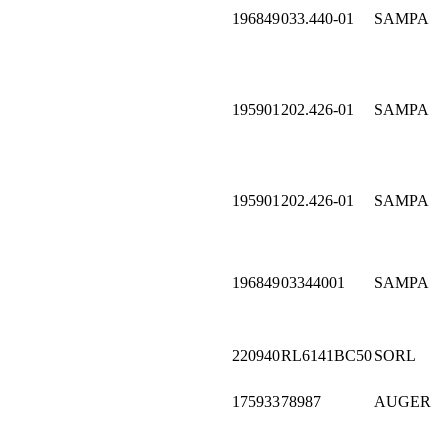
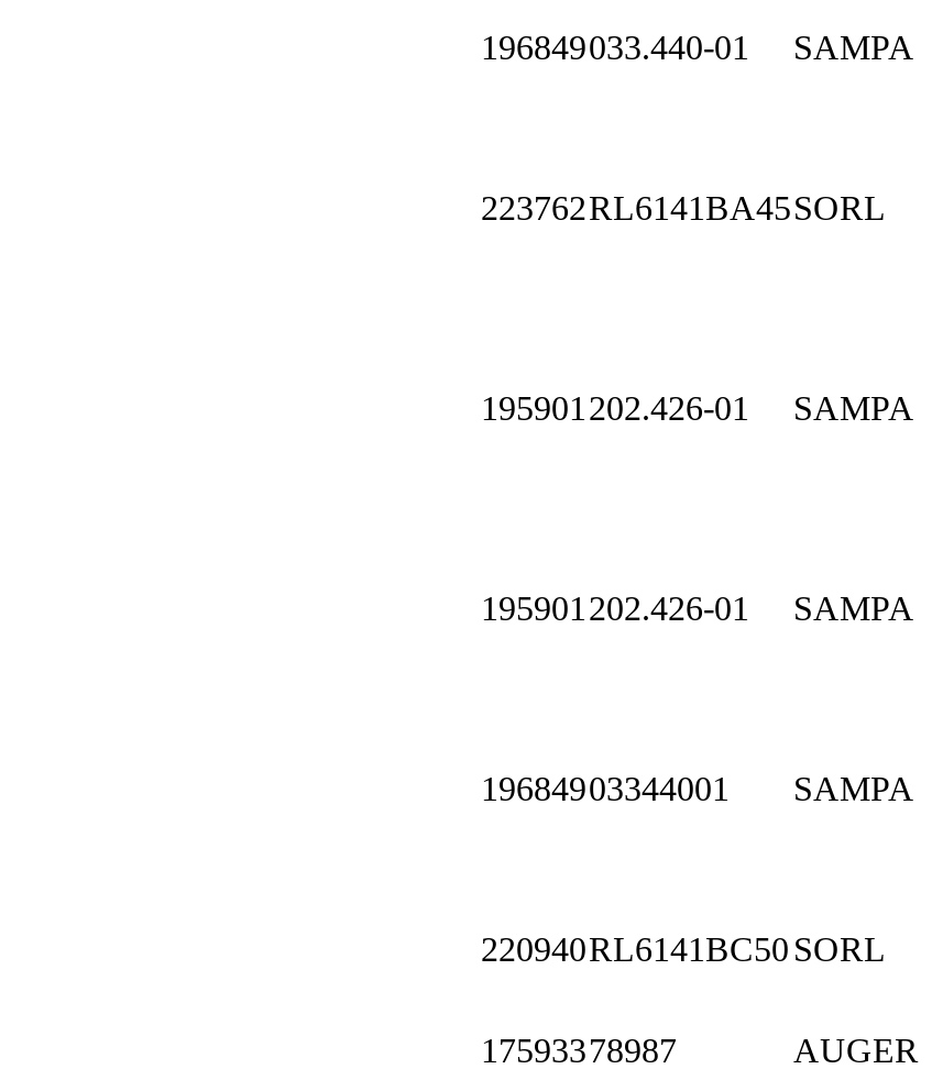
+ 223762RL6141BA45SORL
